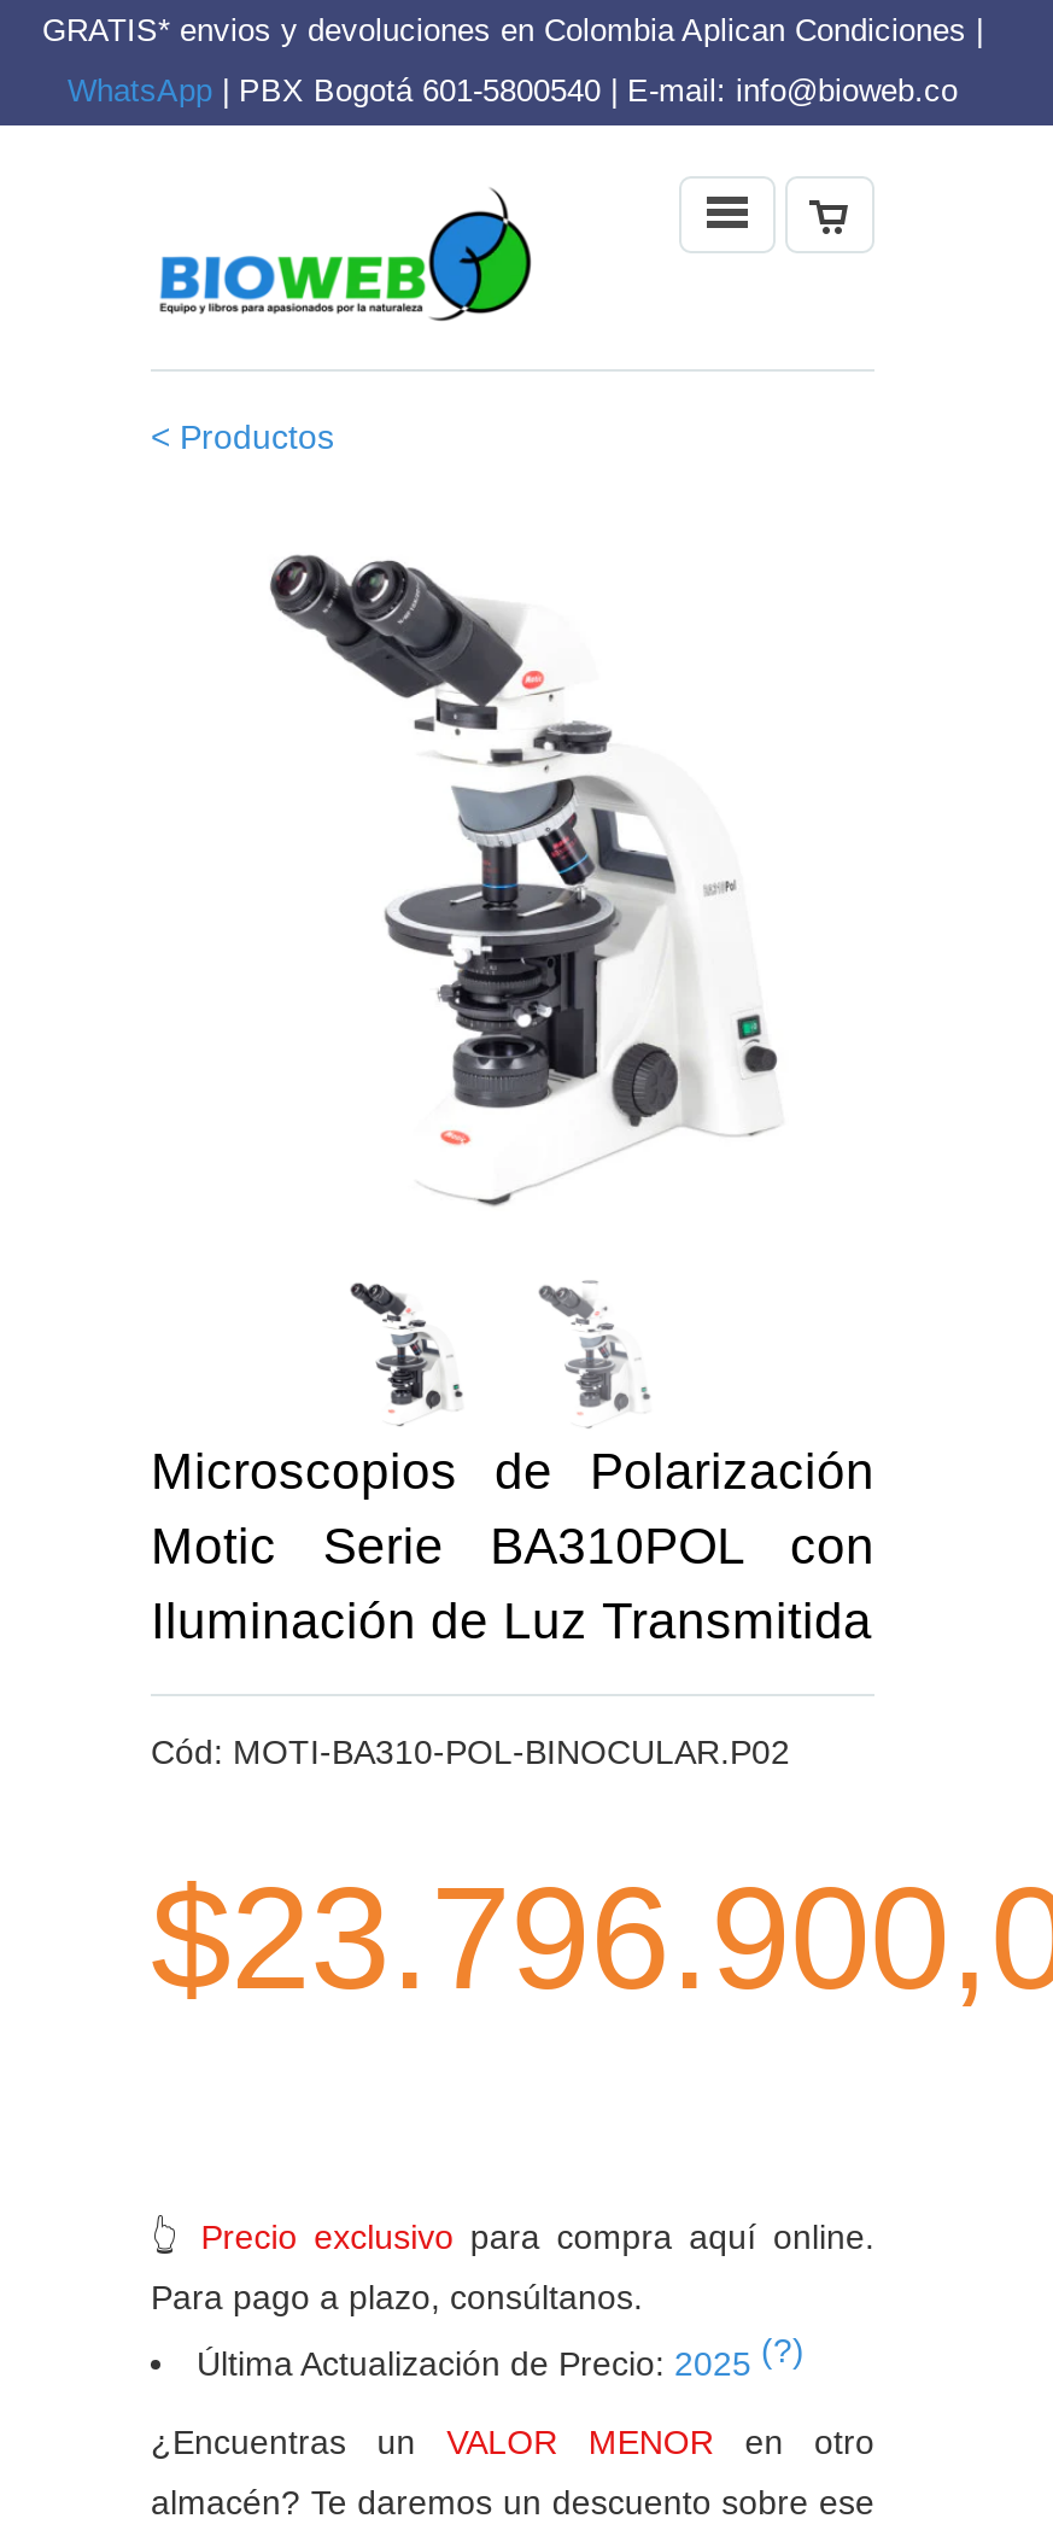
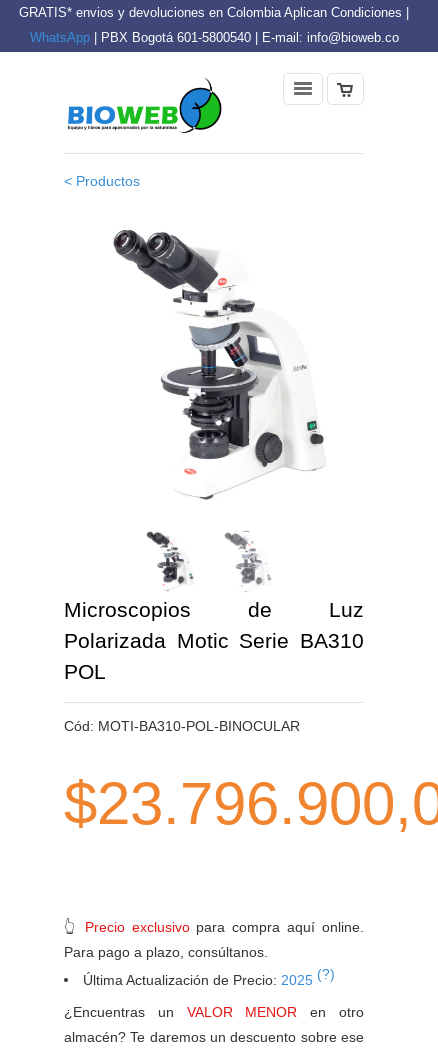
- Microscopios de Polarización
- Motic Serie BA310POL con
- Iluminación de Luz Transmitida
+ Microscopios de Luz
+ Polarizada Motic Serie BA310
+ POL

- Cód: MOTI-BA310-POL-BINOCULAR.P02
+ Cód: MOTI-BA310-POL-BINOCULAR
